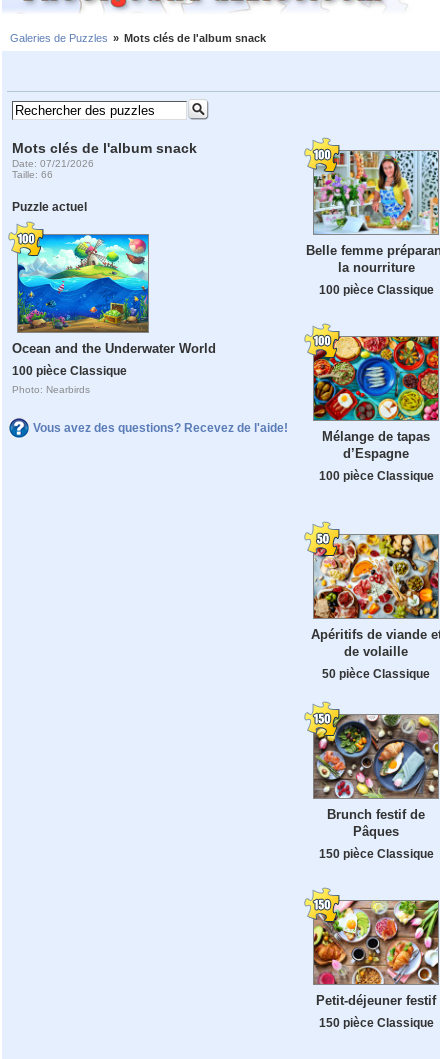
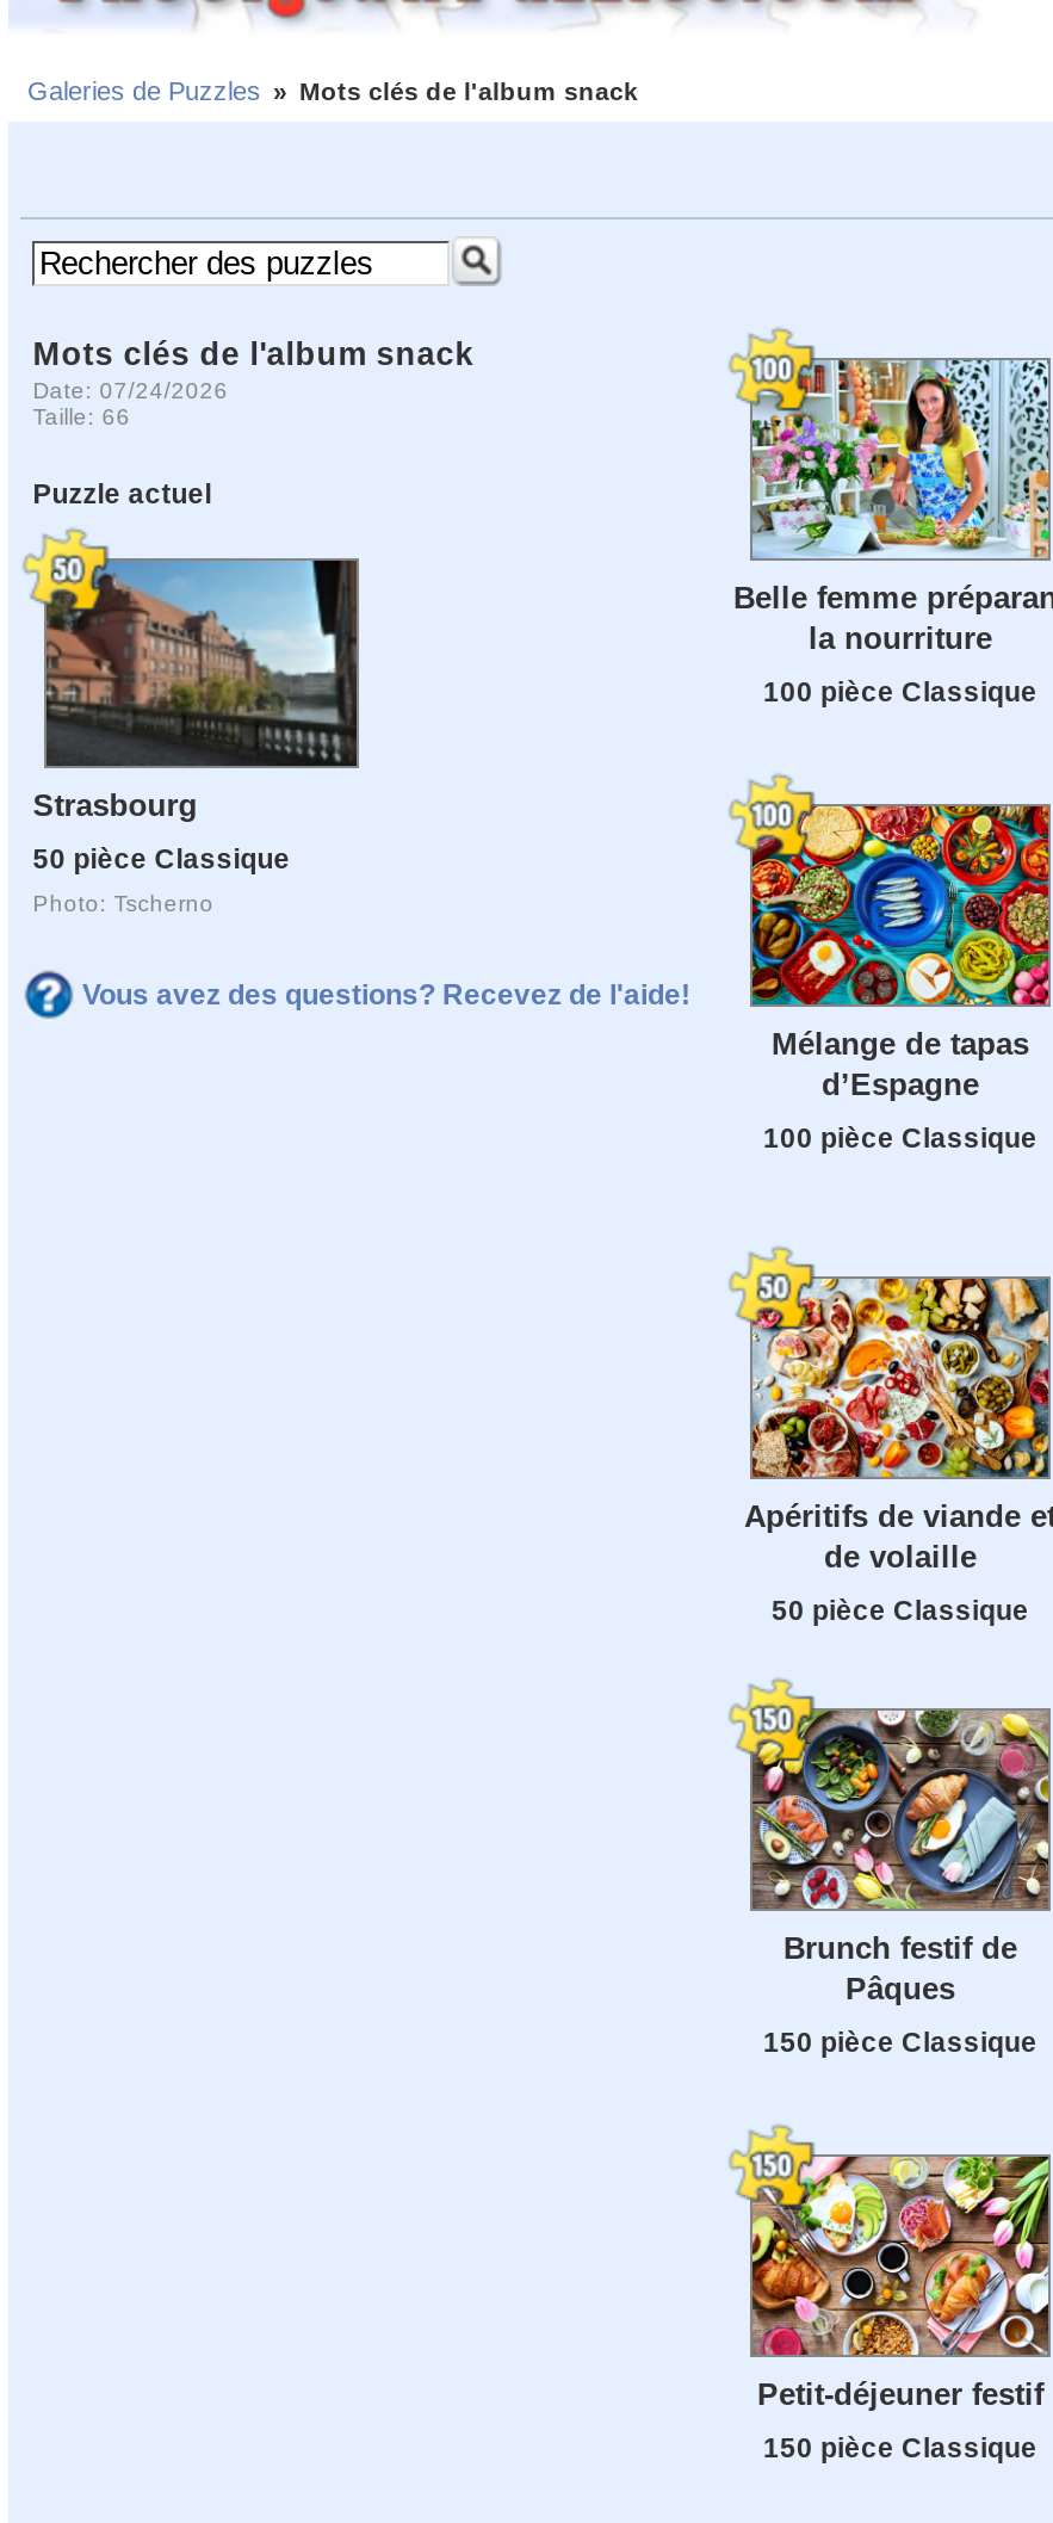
- Date: 07/21/2026
+ Date: 07/24/2026

- [image]
- Ocean and the Underwater World
+ [image]
+ Strasbourg

- 100 pièce Classique
+ 50 pièce Classique

- Photo: Nearbirds
+ Photo: Tscherno
